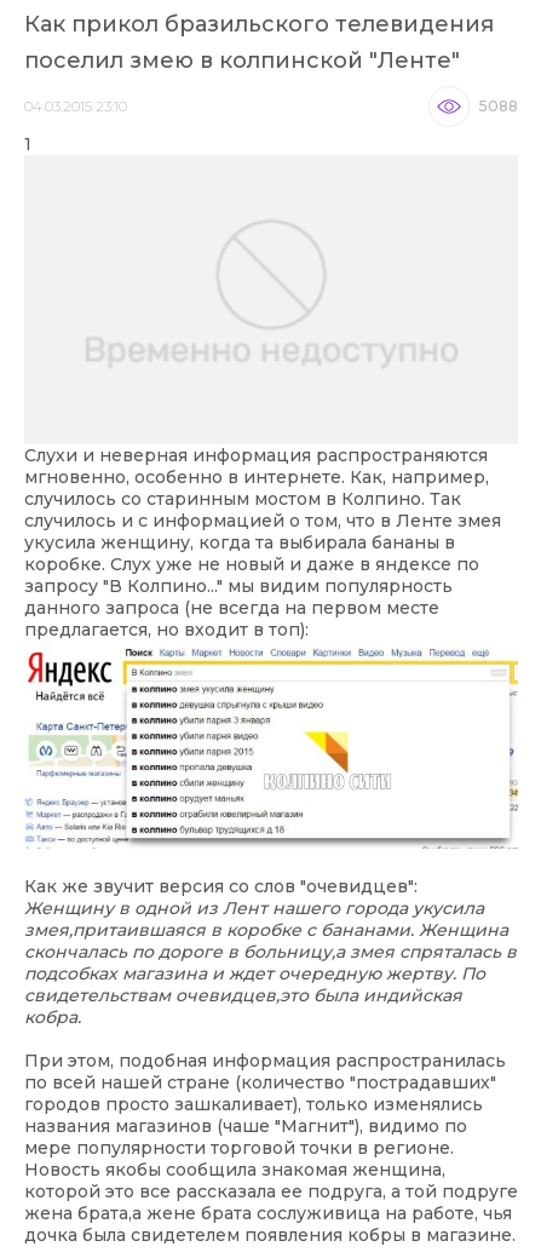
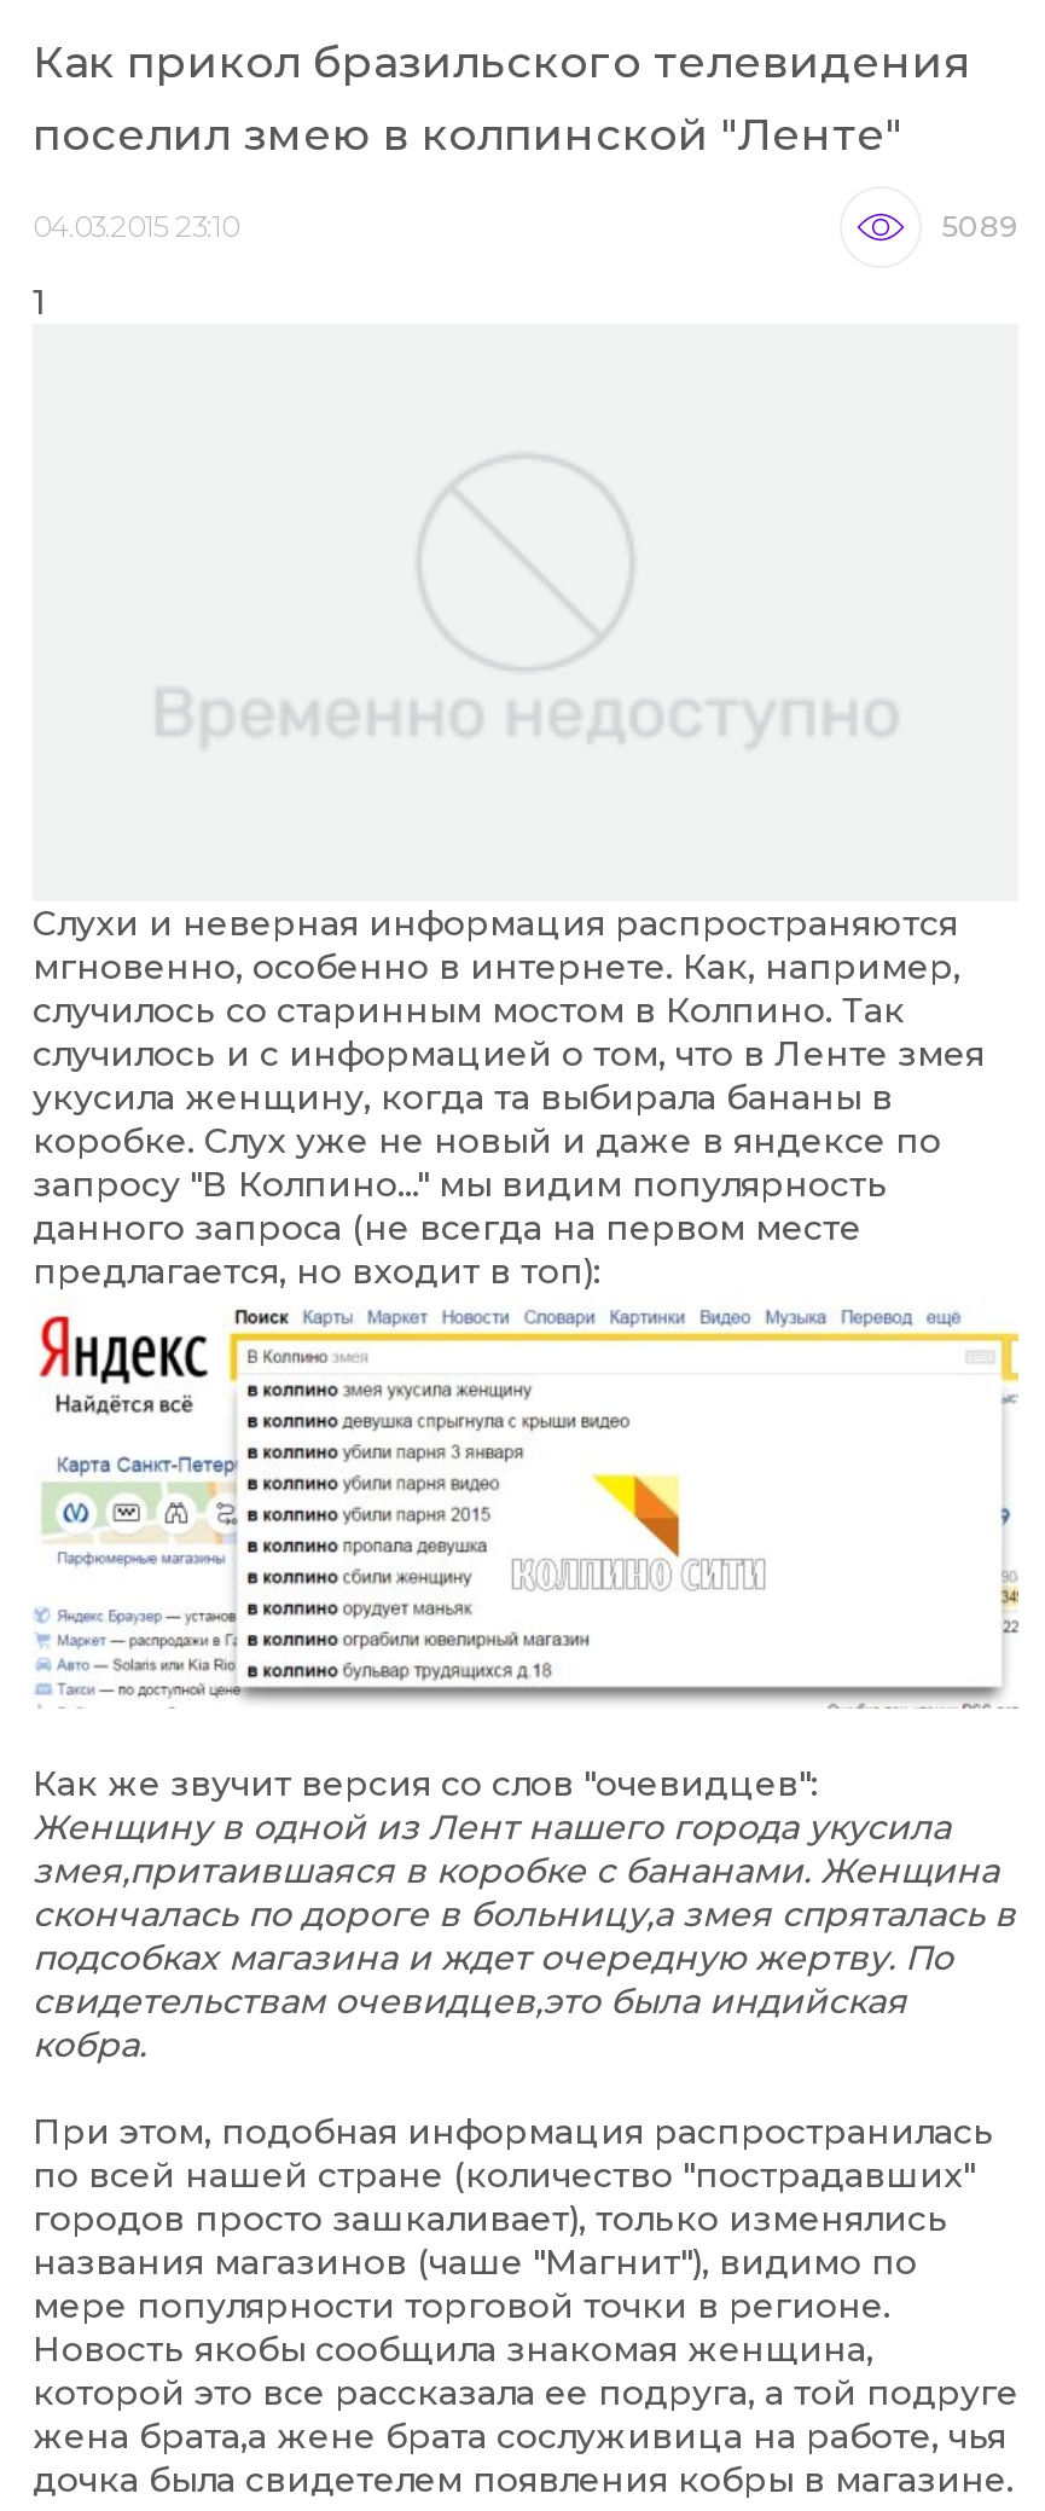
- 5088
+ 5089
